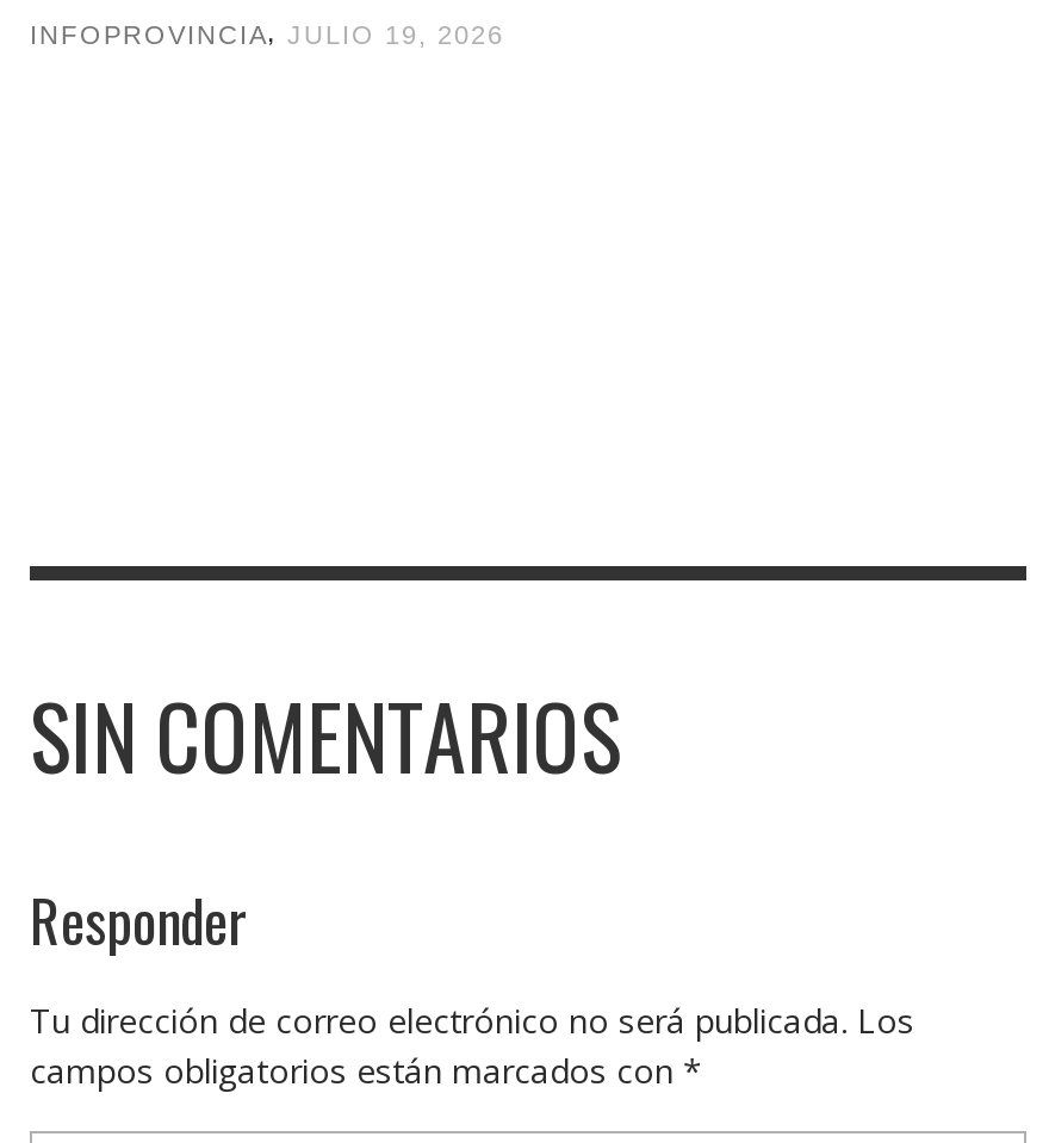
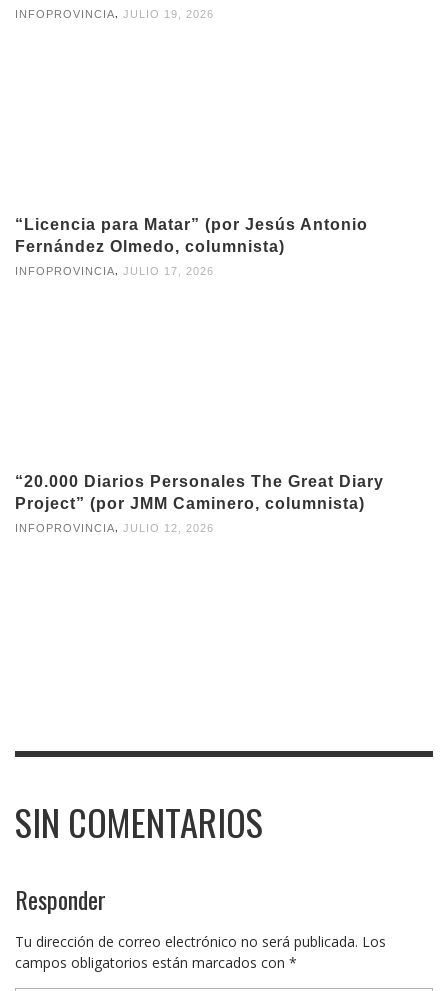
+ “Licencia para Matar” (por Jesús Antonio
+ Fernández Olmedo, columnista)
+ INFOPROVINCIA, JULIO 17, 2026

+ “20.000 Diarios Personales The Great Diary
+ Project” (por JMM Caminero, columnista)
+ INFOPROVINCIA, JULIO 12, 2026
